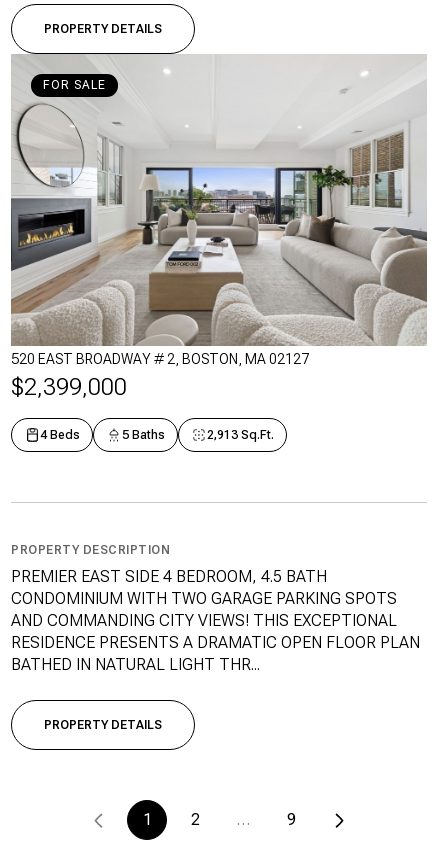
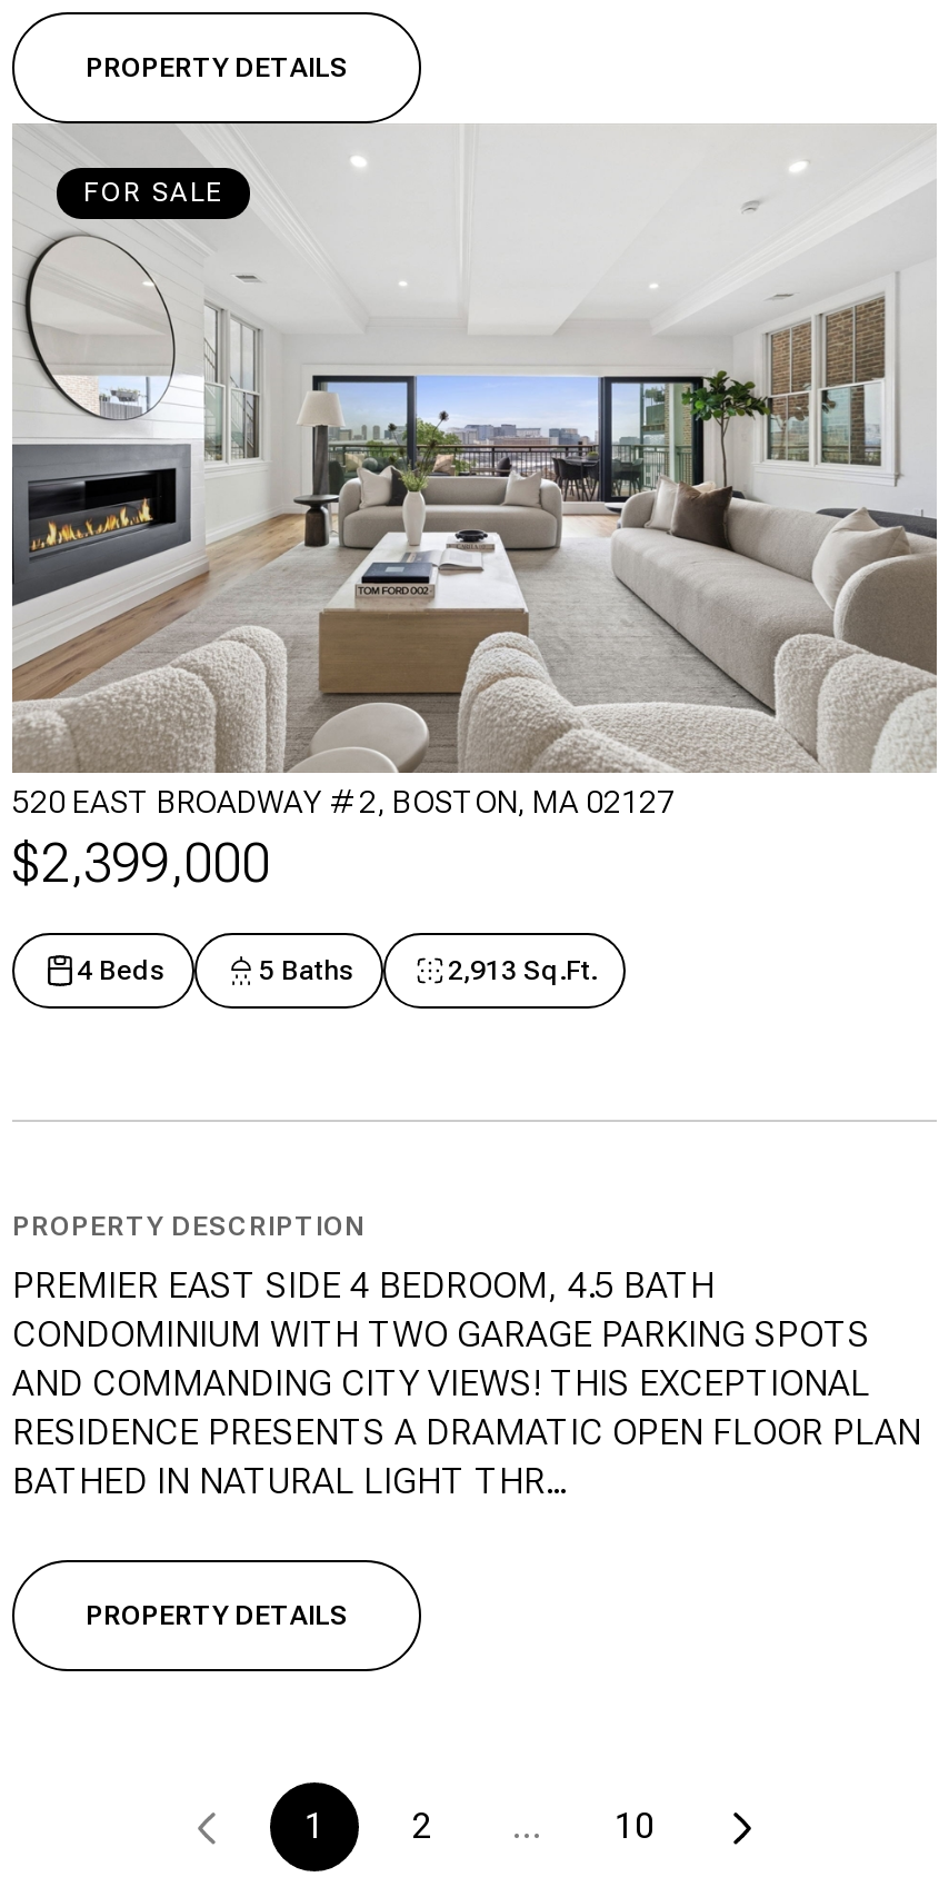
- 9
+ 10
